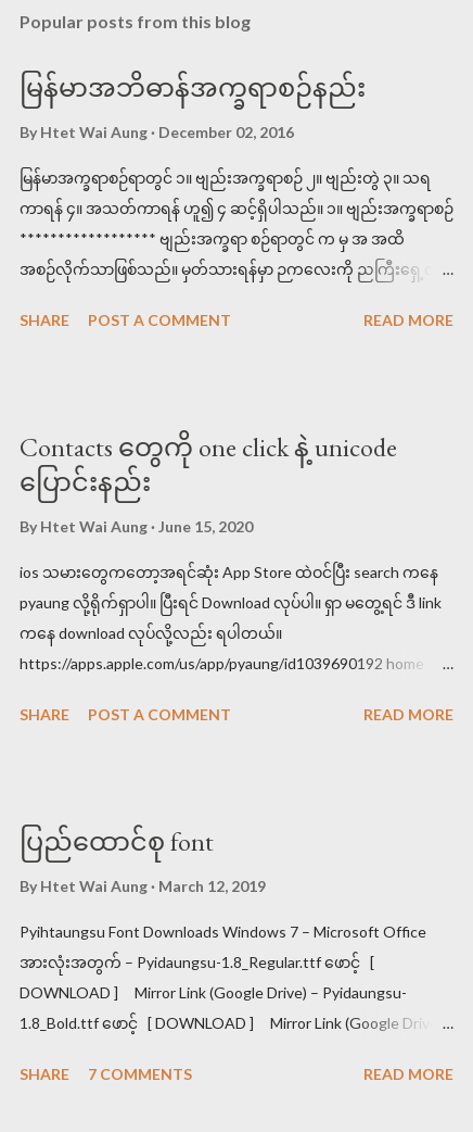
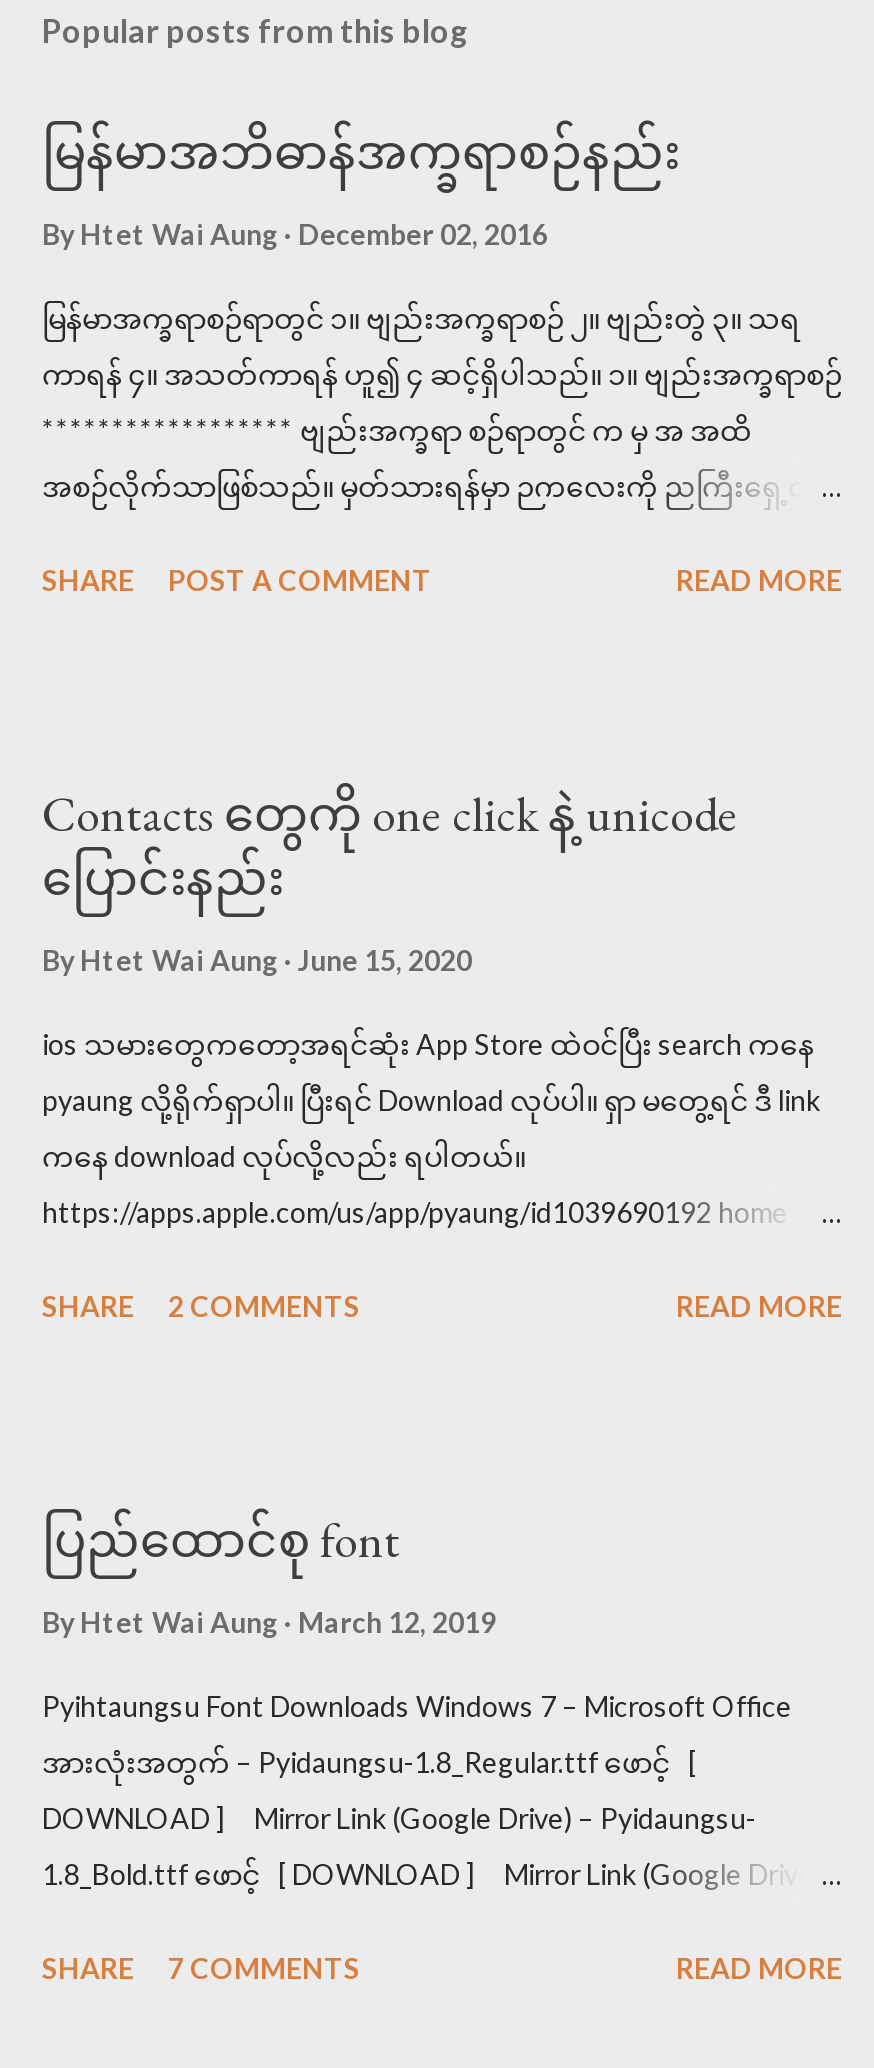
- POST A COMMENT
+ 2 COMMENTS
